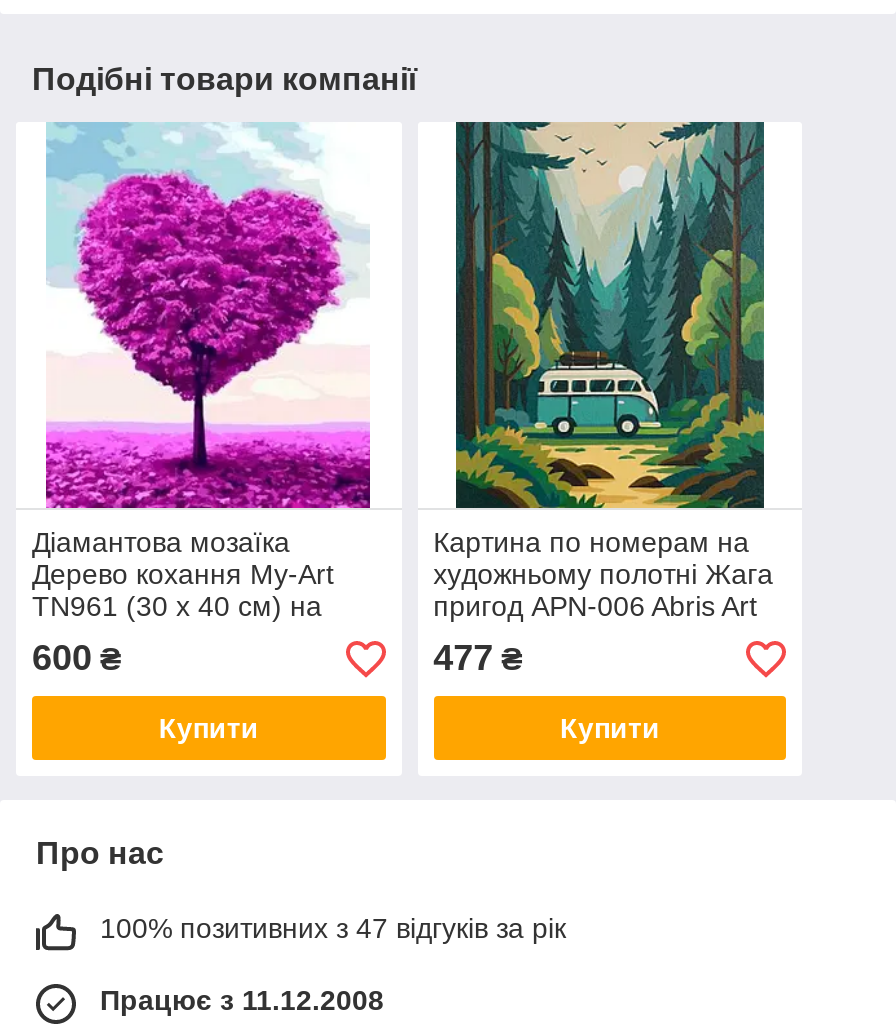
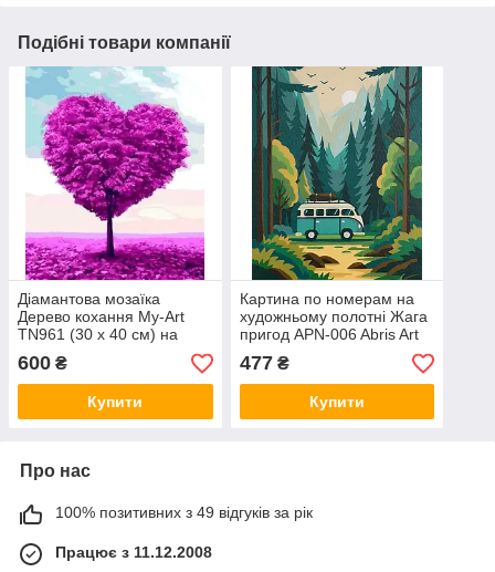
- 100% позитивних з 47 відгуків за рік
+ 100% позитивних з 49 відгуків за рік
